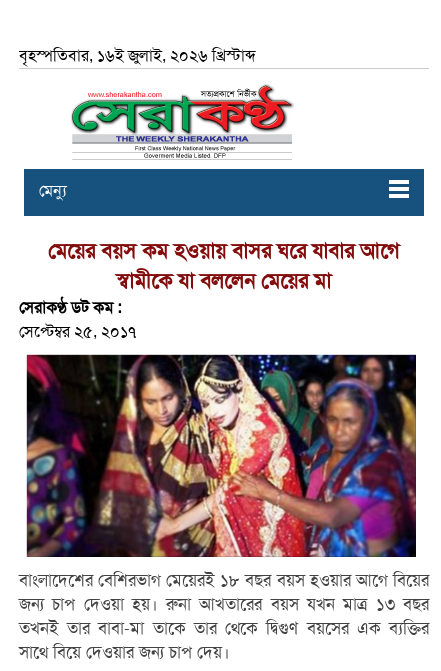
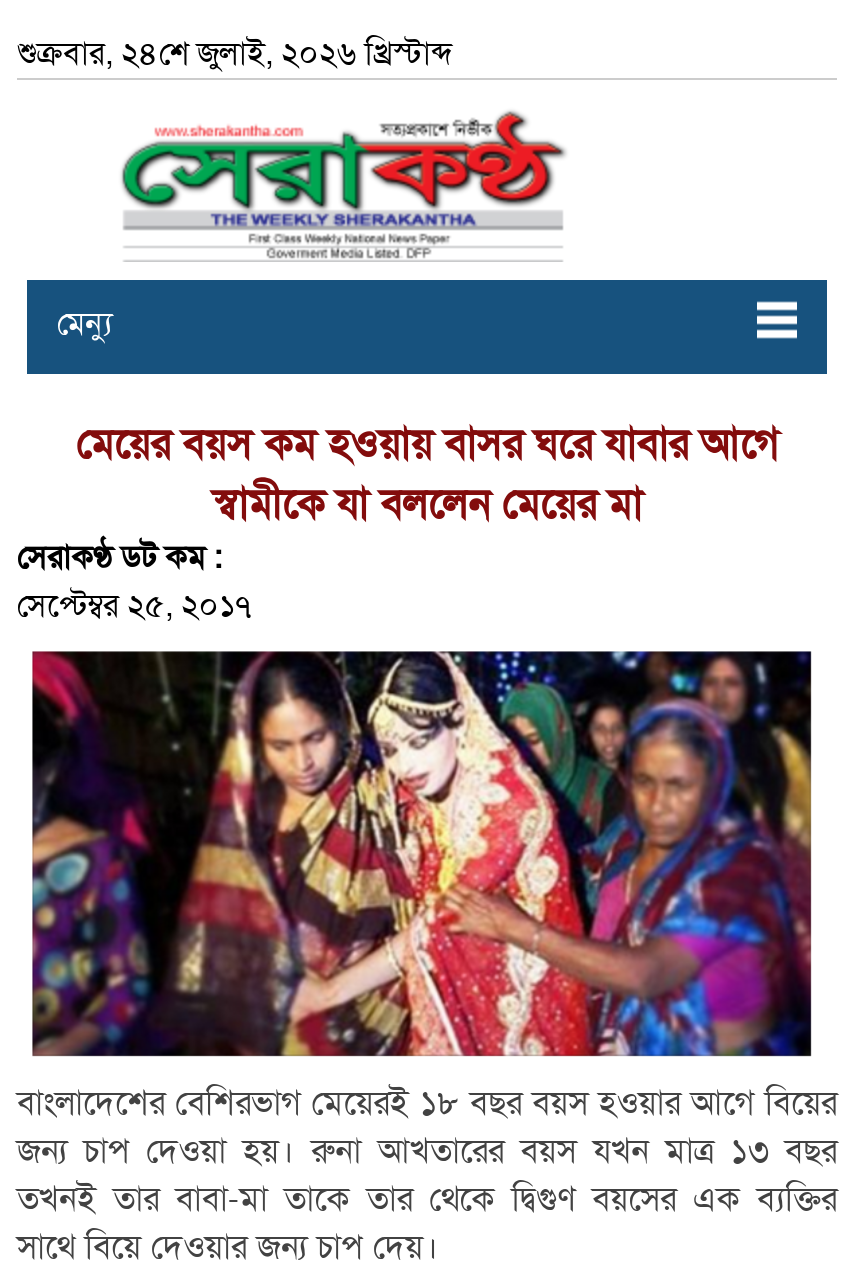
- বৃহস্পতিবার, ১৬ই জুলাই, ২০২৬ খ্রিস্টাব্দ
+ শুক্রবার, ২৪শে জুলাই, ২০২৬ খ্রিস্টাব্দ
